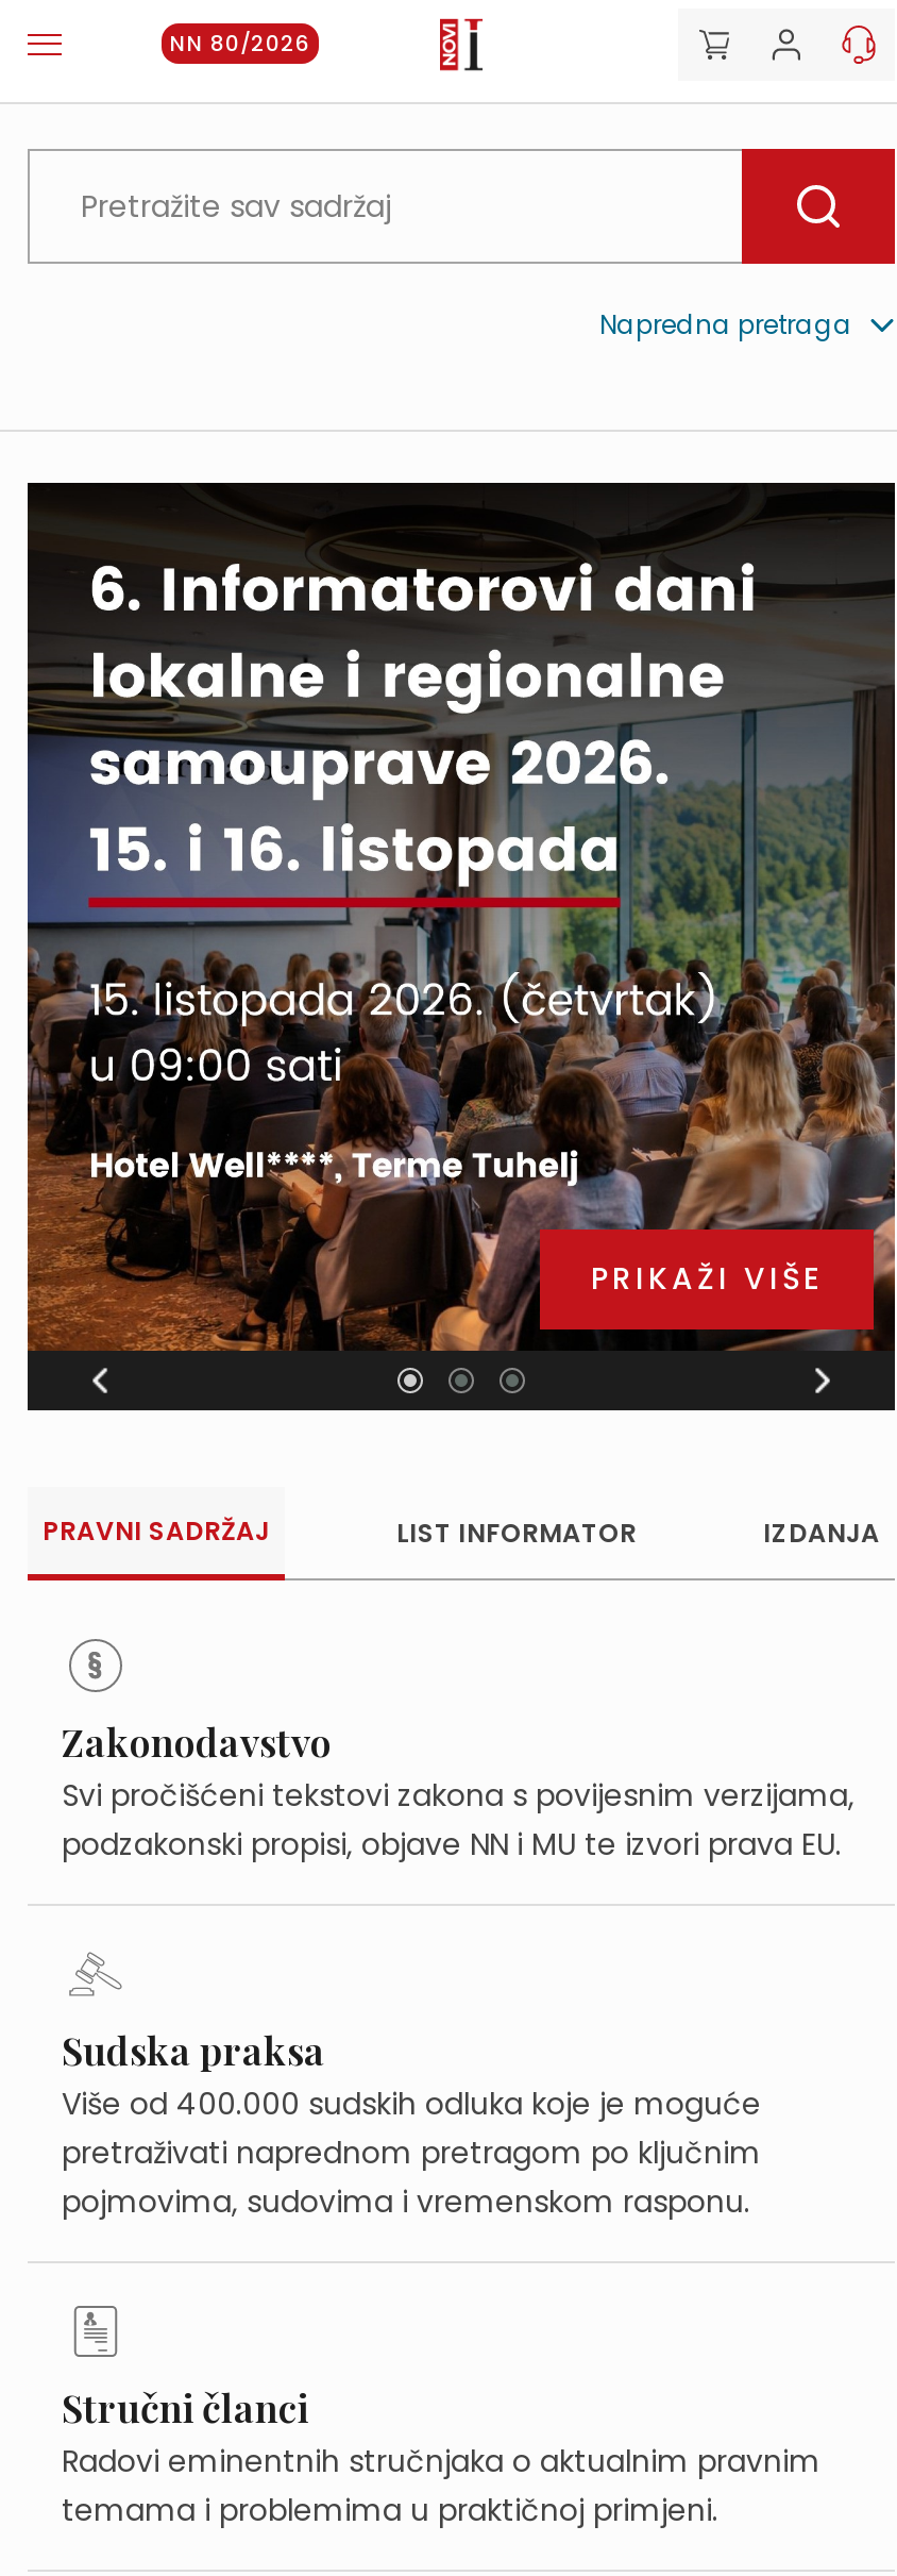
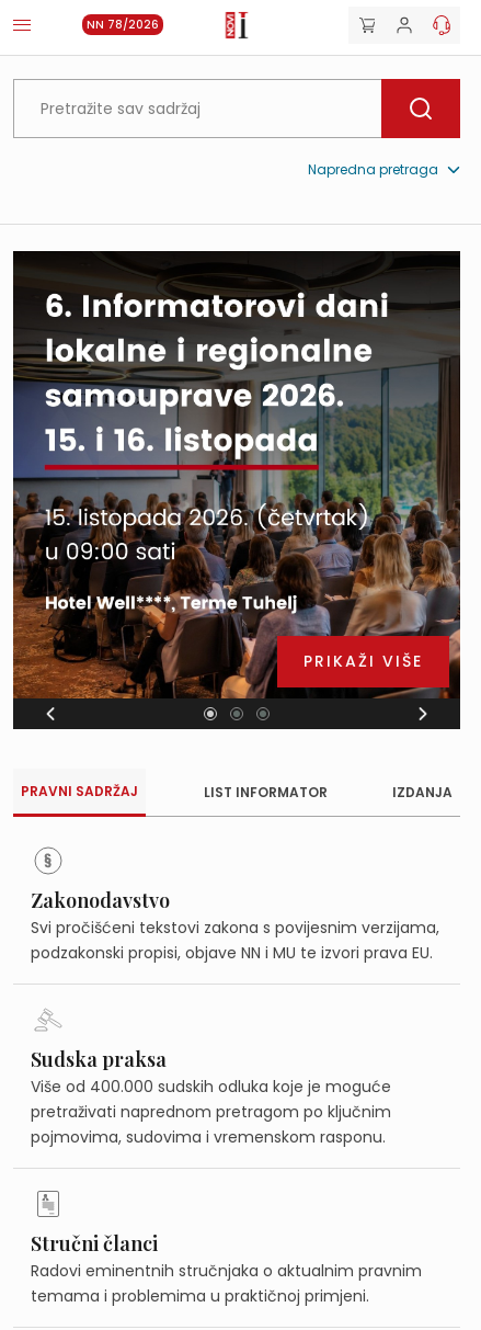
- NN 80/2026
+ NN 78/2026
